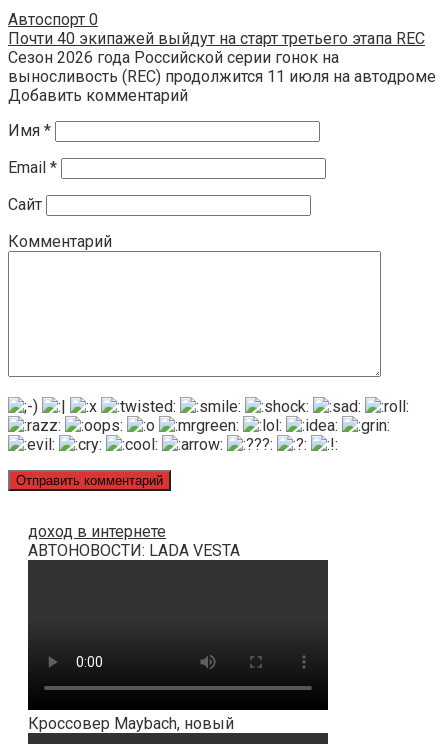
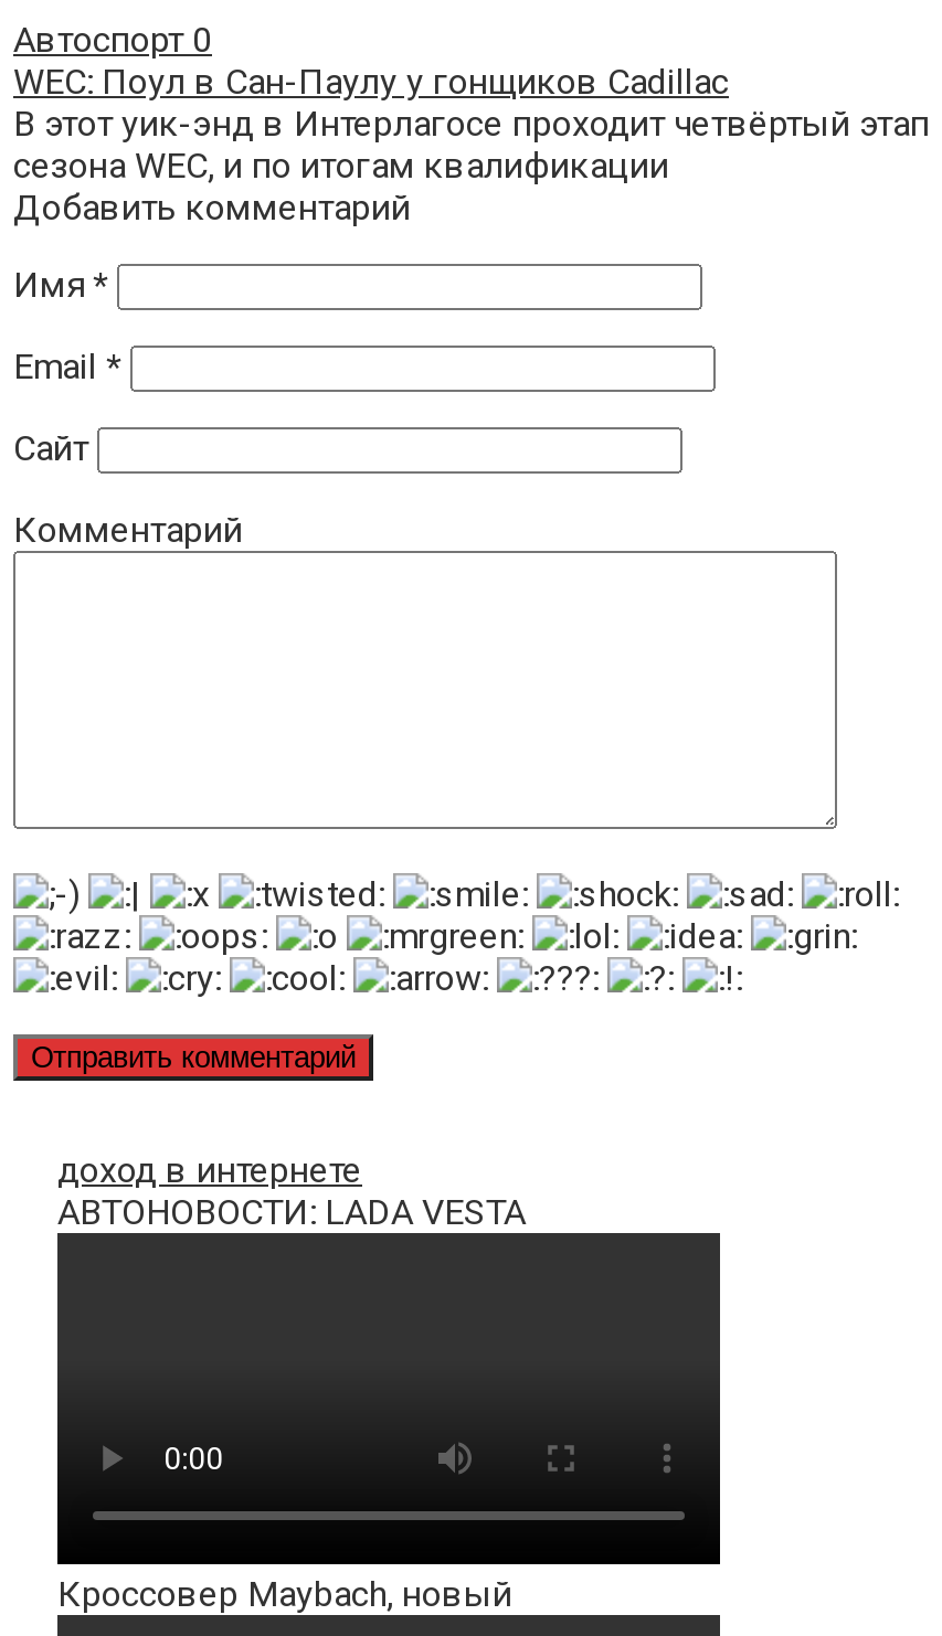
- Почти 40 экипажей выйдут на старт третьего этапа REC
- Сезон 2026 года Российской серии гонок на
- выносливость (REC) продолжится 11 июля на автодроме
+ WEC: Поул в Сан-Паулу у гонщиков Cadillac
+ В этот уик-энд в Интерлагосе проходит четвёртый этап
+ сезона WEC, и по итогам квалификации
